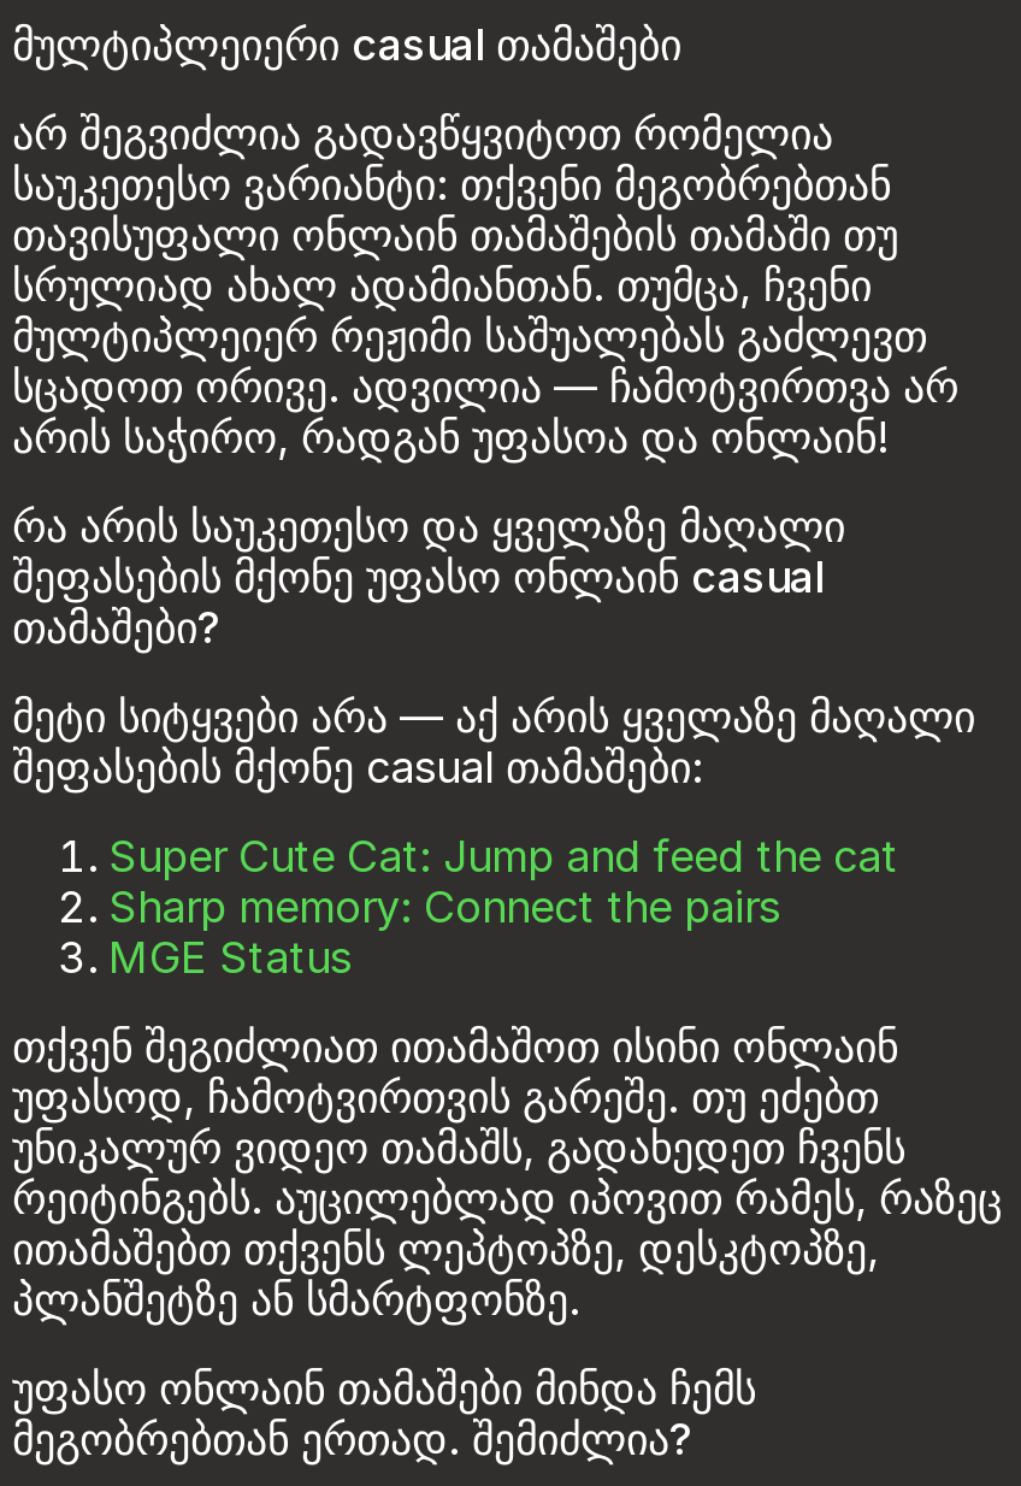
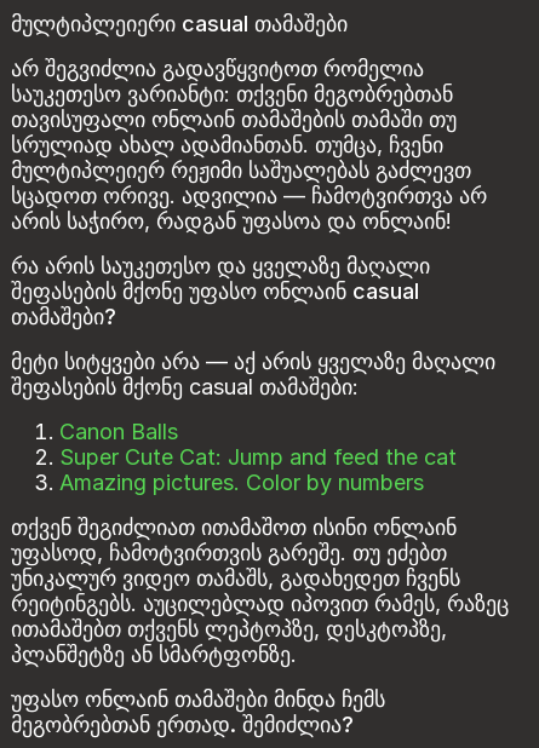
+ Canon Balls

moved down: Super Cute Cat: Jump and feed the cat

- Sharp memory: Connect the pairs
- MGE Status
+ Amazing pictures. Color by numbers
